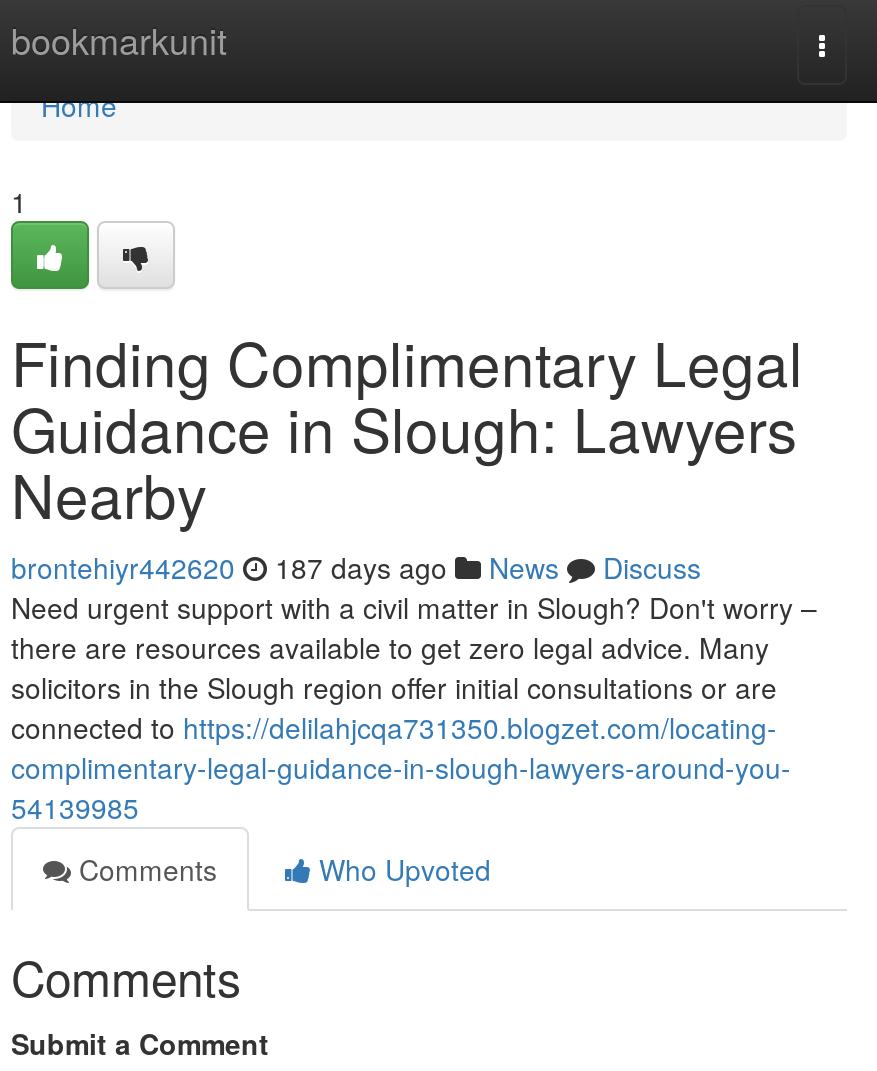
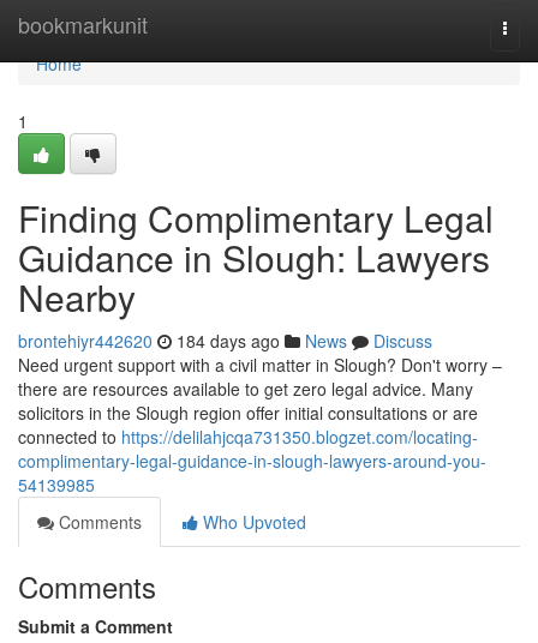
- brontehiyr442620 187 days ago News Discuss
+ brontehiyr442620 184 days ago News Discuss
